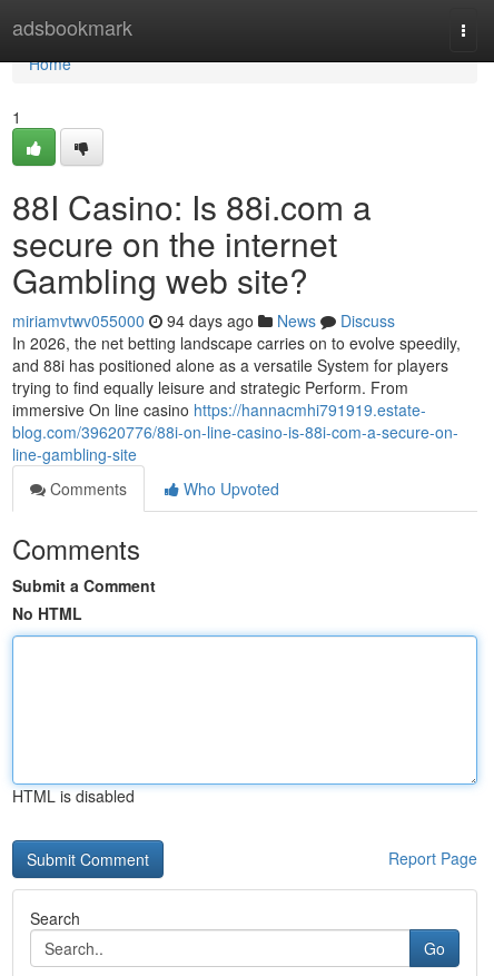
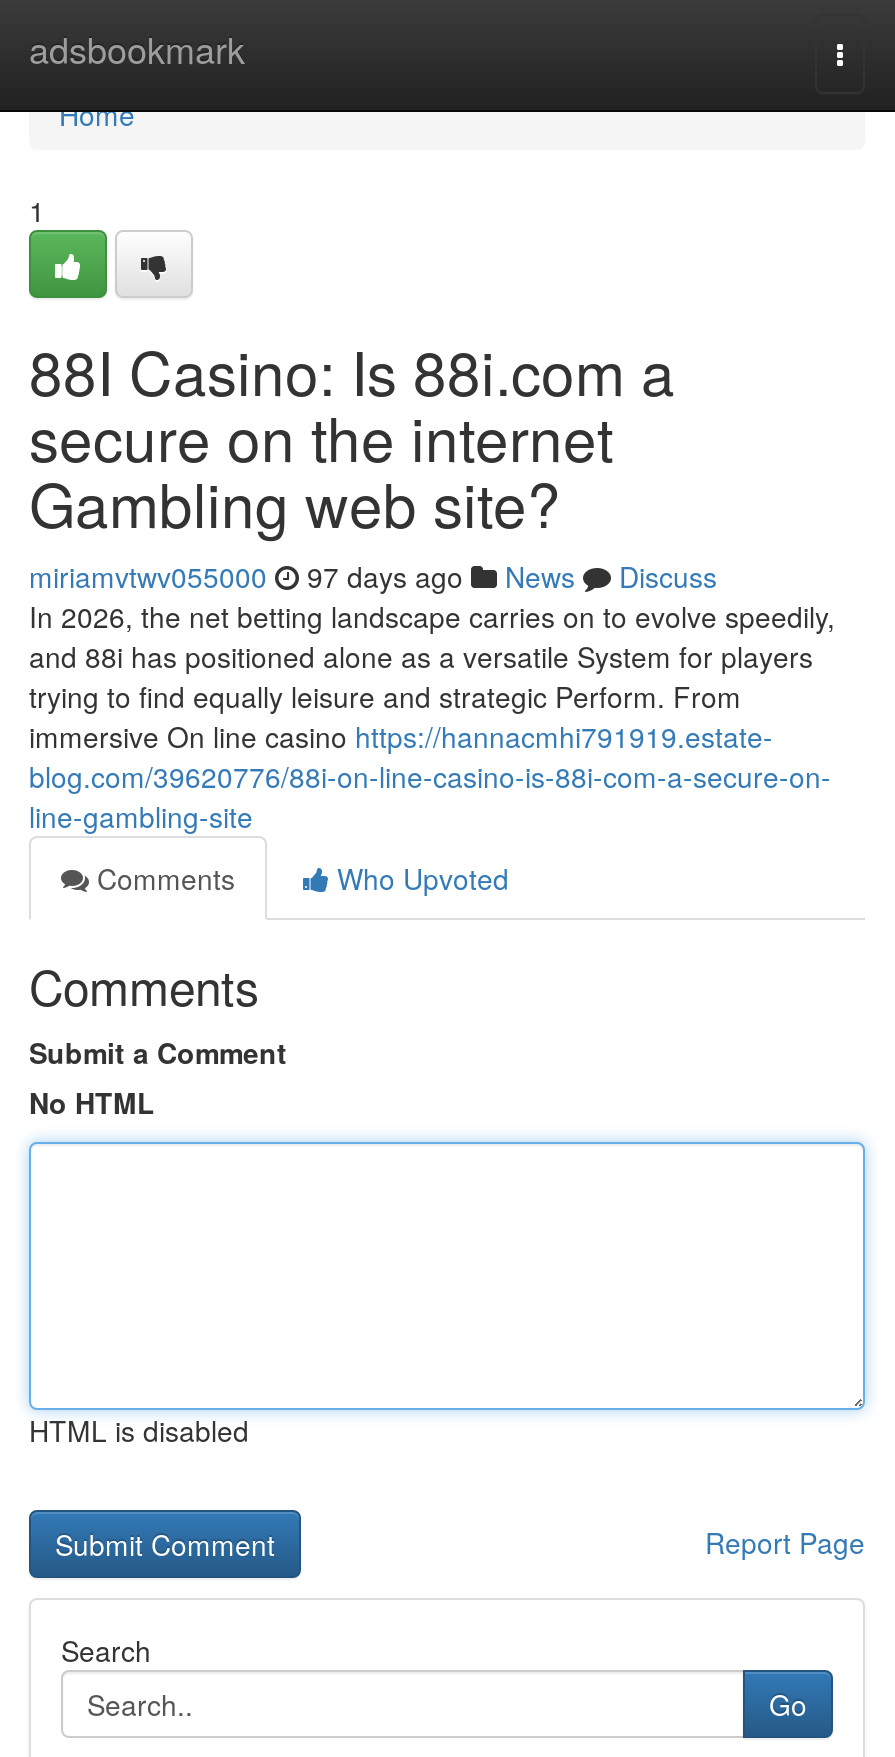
- miriamvtwv055000 94 days ago News Discuss
+ miriamvtwv055000 97 days ago News Discuss
